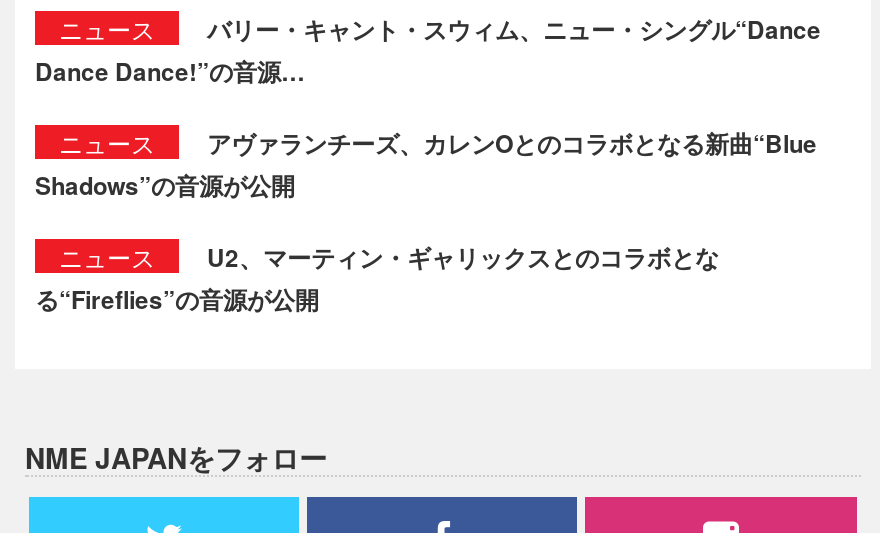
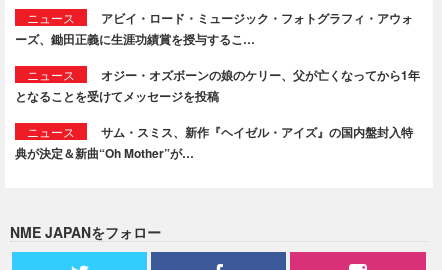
- バリー・キャント・スウィム、ニュー・シングル“Dance
- Dance Dance!”の音源…
+ アビイ・ロード・ミュージック・フォトグラフィ・アウォ
+ ーズ、鋤田正義に生涯功績賞を授与するこ…

- アヴァランチーズ、カレンOとのコラボとなる新曲“Blue
- Shadows”の音源が公開
+ オジー・オズボーンの娘のケリー、父が亡くなってから1年
+ となることを受けてメッセージを投稿

- U2、マーティン・ギャリックスとのコラボとな
- る“Fireflies”の音源が公開
+ サム・スミス、新作『ヘイゼル・アイズ』の国内盤封入特
+ 典が決定＆新曲“Oh Mother”が…
